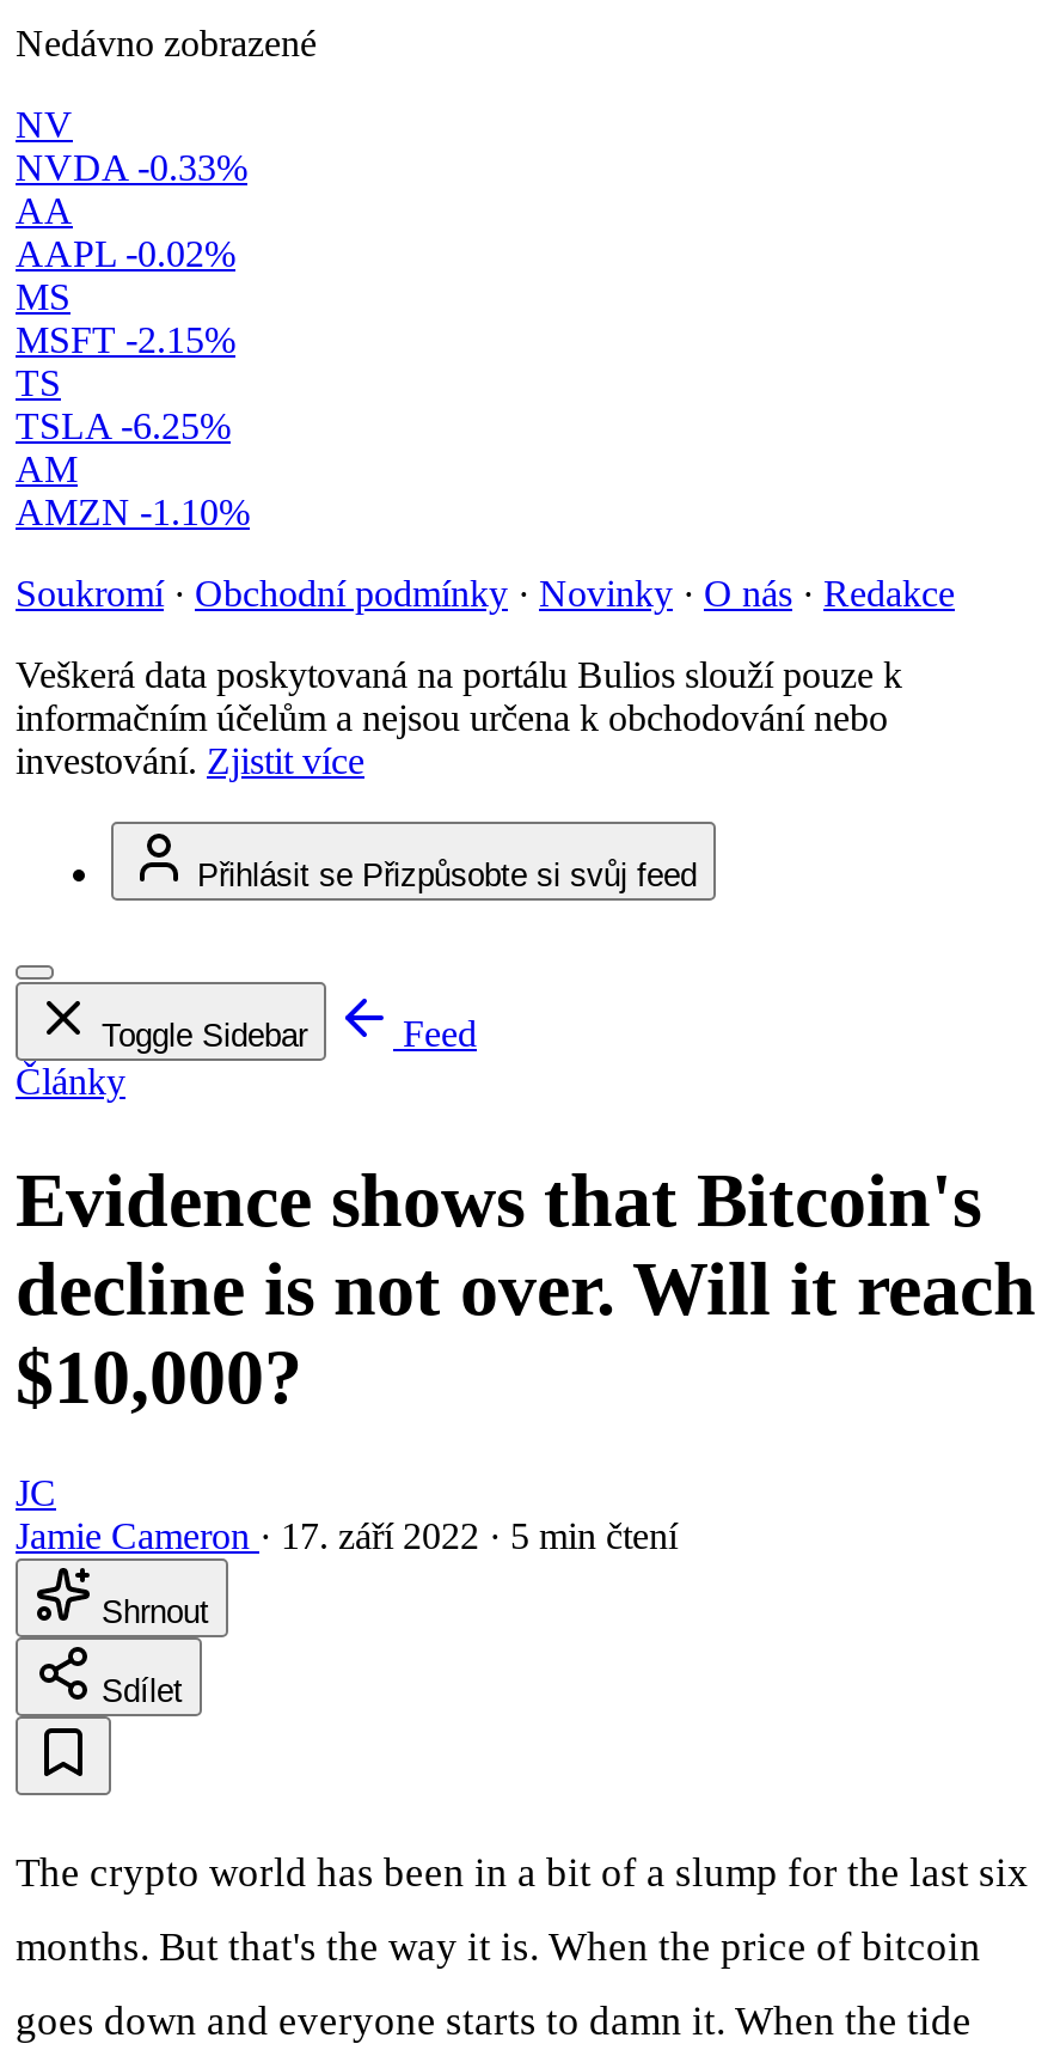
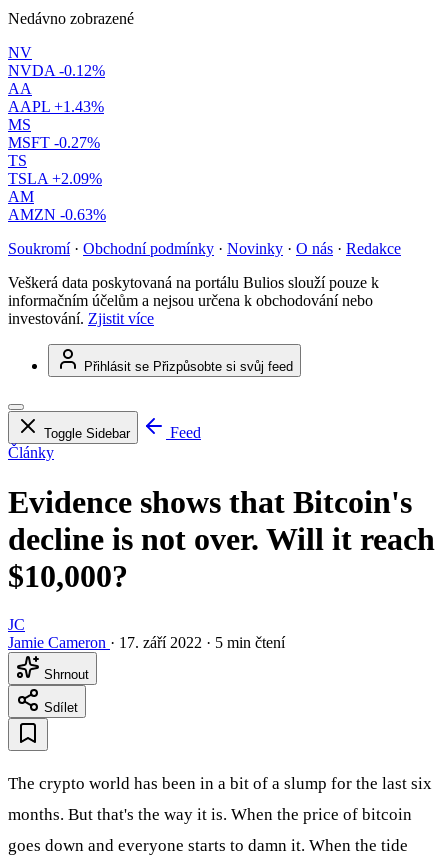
- NVDA -0.33%
+ NVDA -0.12%

- AAPL -0.02%
+ AAPL +1.43%

- MSFT -2.15%
+ MSFT -0.27%

- TSLA -6.25%
+ TSLA +2.09%

- AMZN -1.10%
+ AMZN -0.63%
